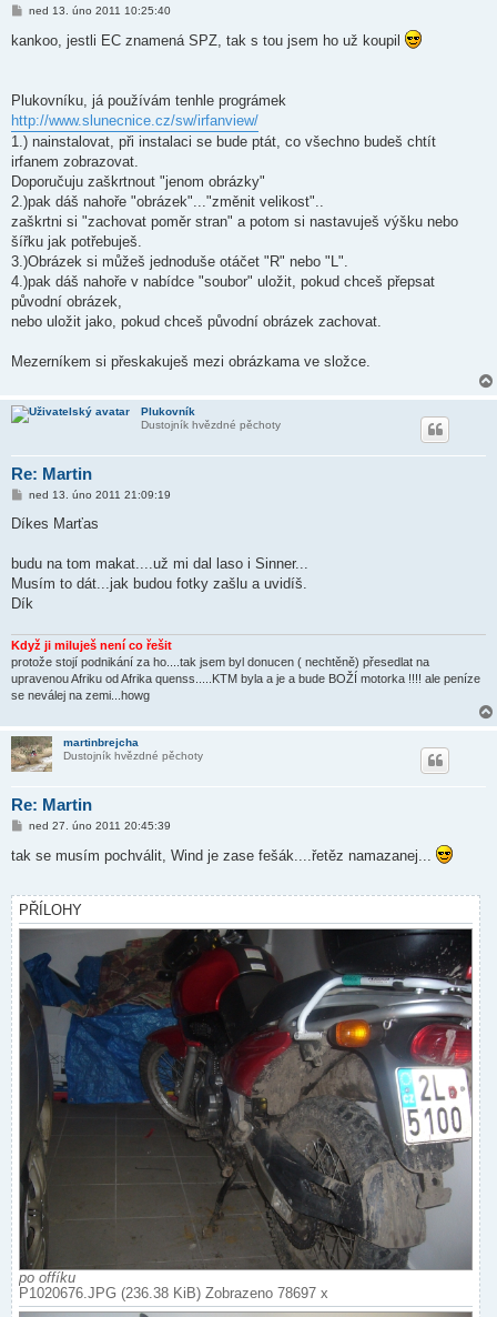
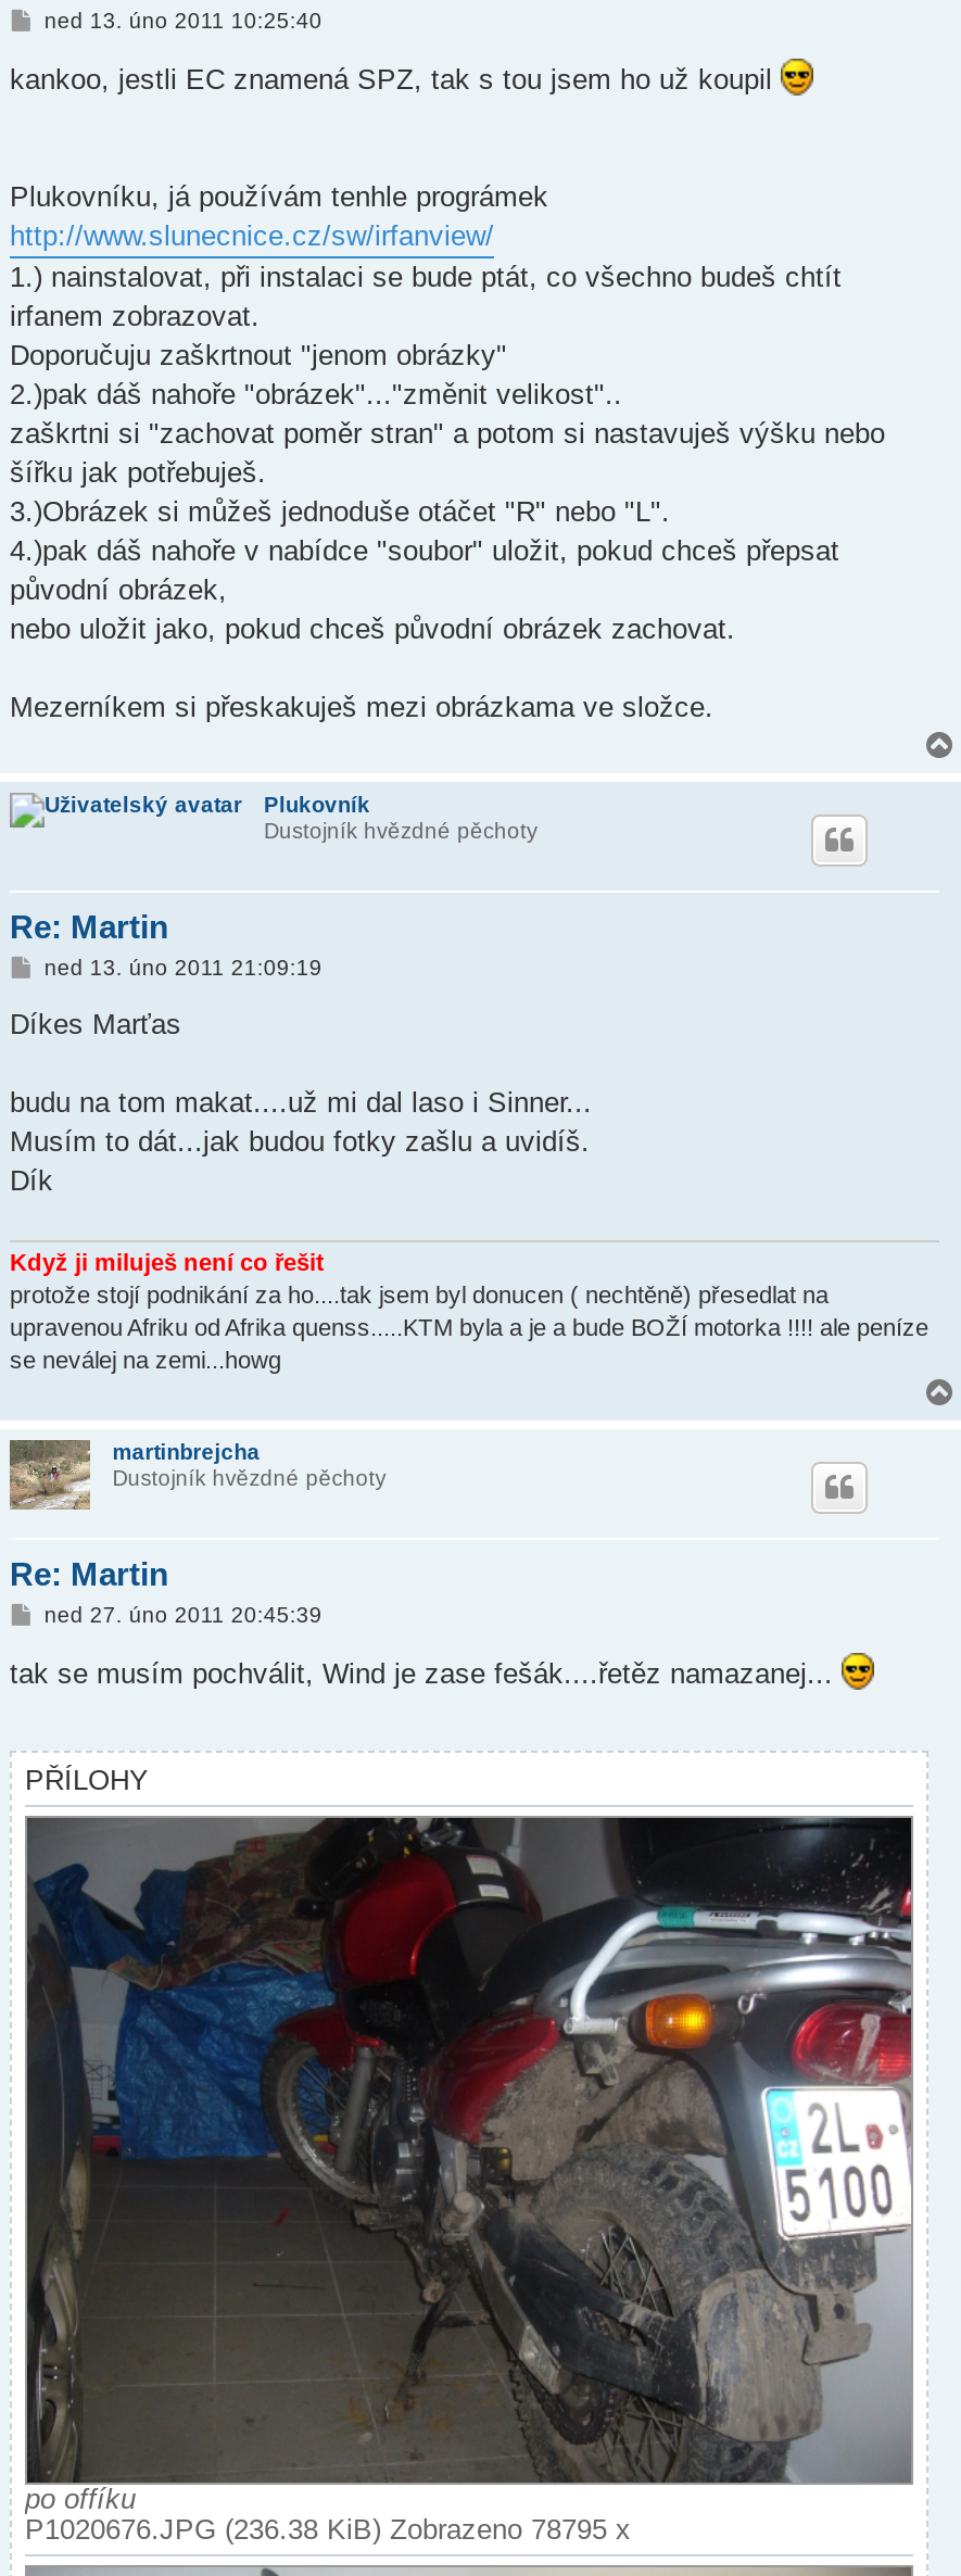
- P1020676.JPG (236.38 KiB) Zobrazeno 78697 x
+ P1020676.JPG (236.38 KiB) Zobrazeno 78795 x
